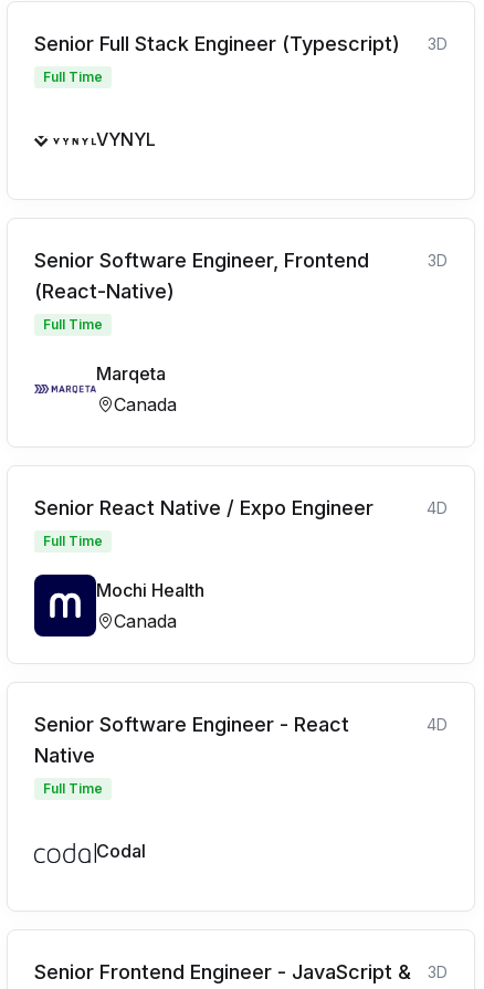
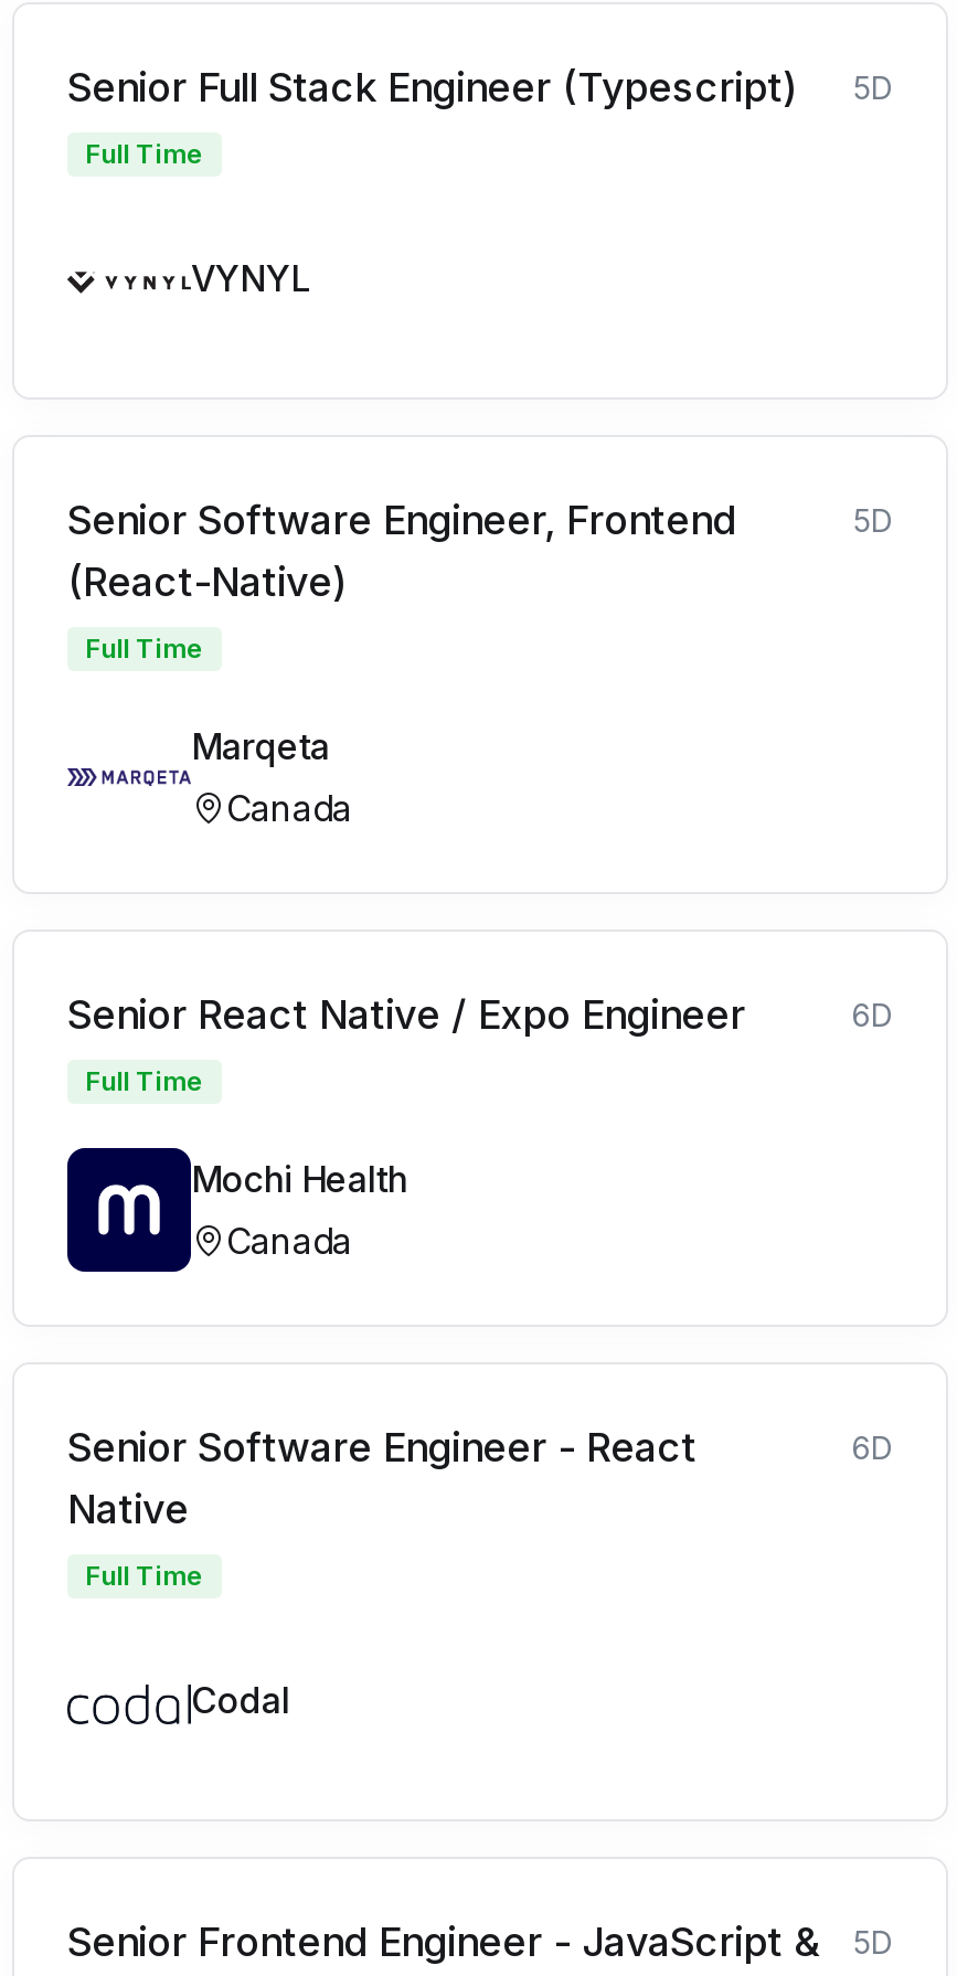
- Senior Full Stack Engineer (Typescript) 3D
+ Senior Full Stack Engineer (Typescript) 5D

- 3D
+ 5D

- 4D
+ 6D

- 4D
+ 6D

- Senior Frontend Engineer - JavaScript & 3D
+ Senior Frontend Engineer - JavaScript & 5D
